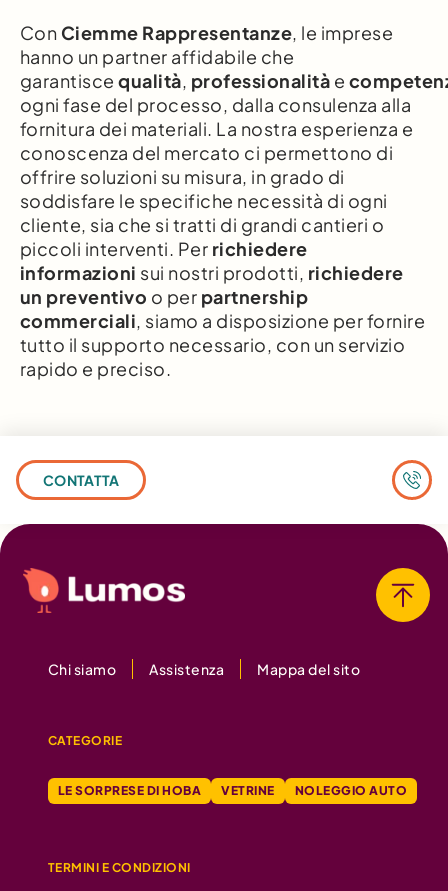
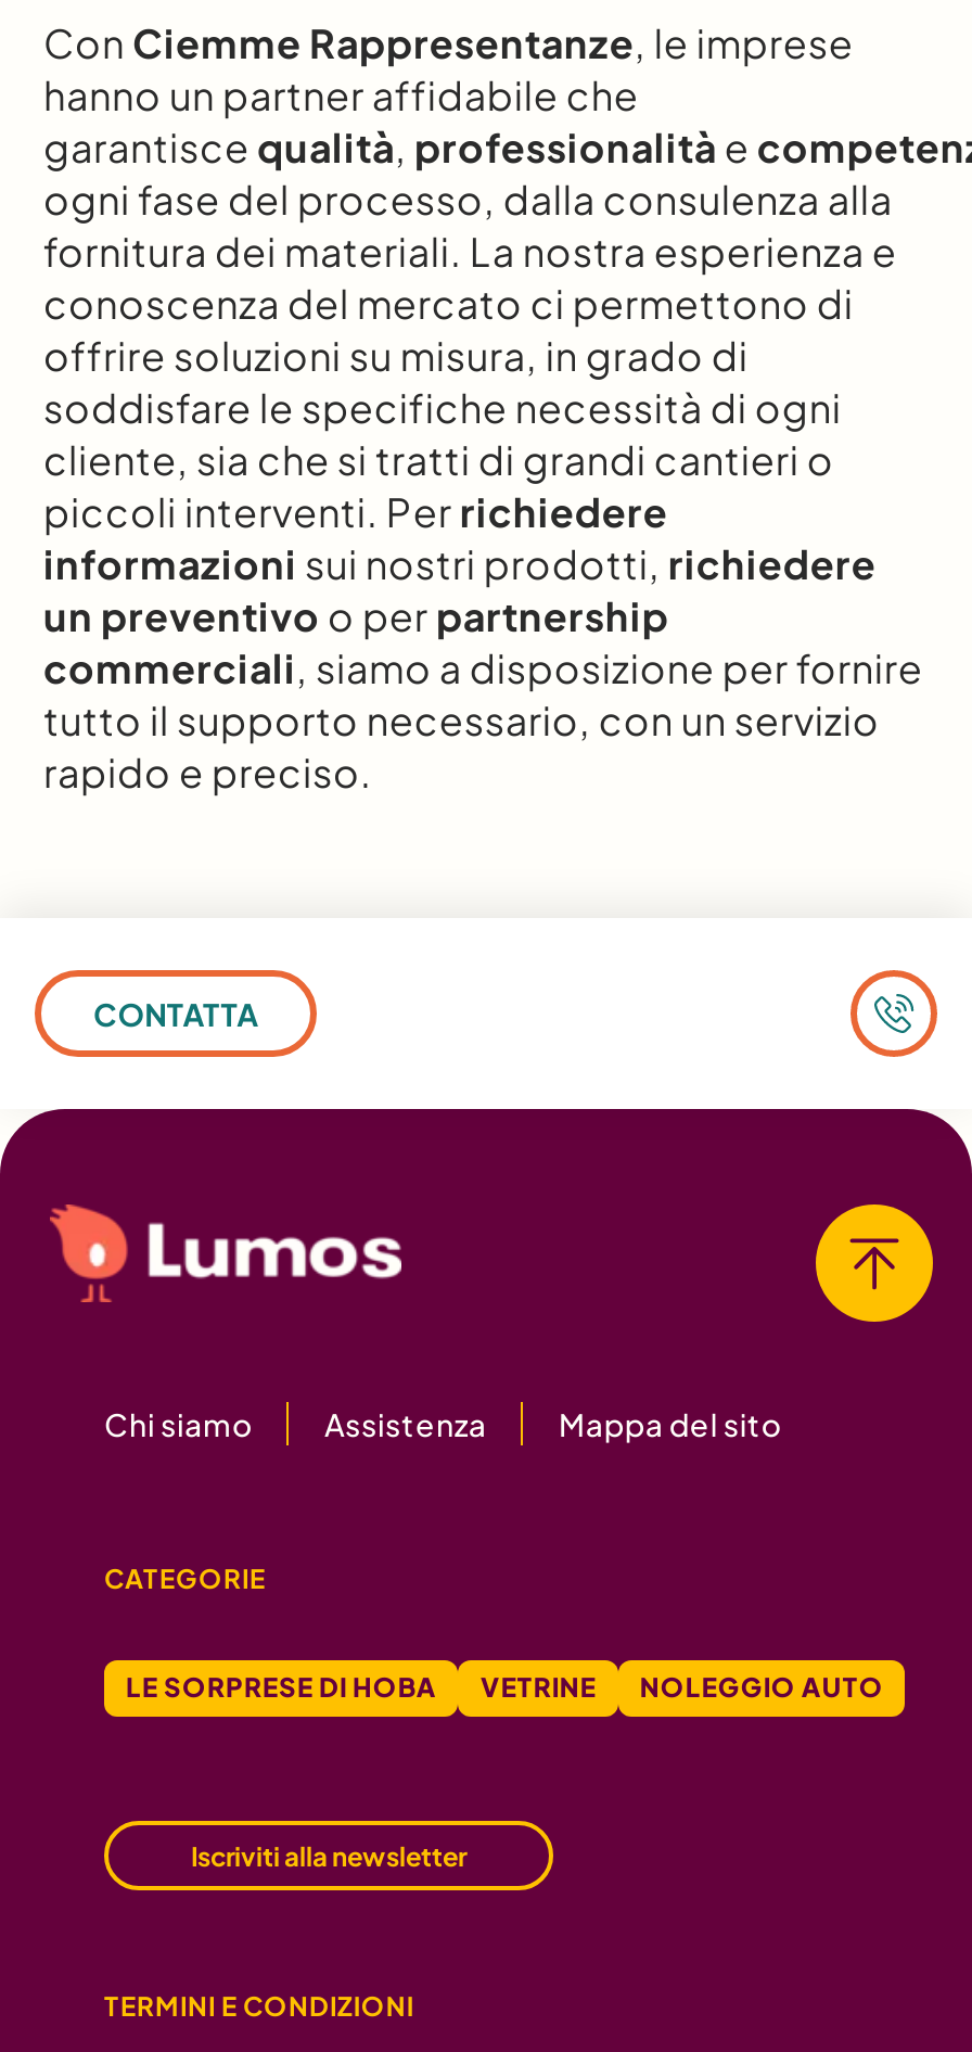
+ Iscriviti alla newsletter
